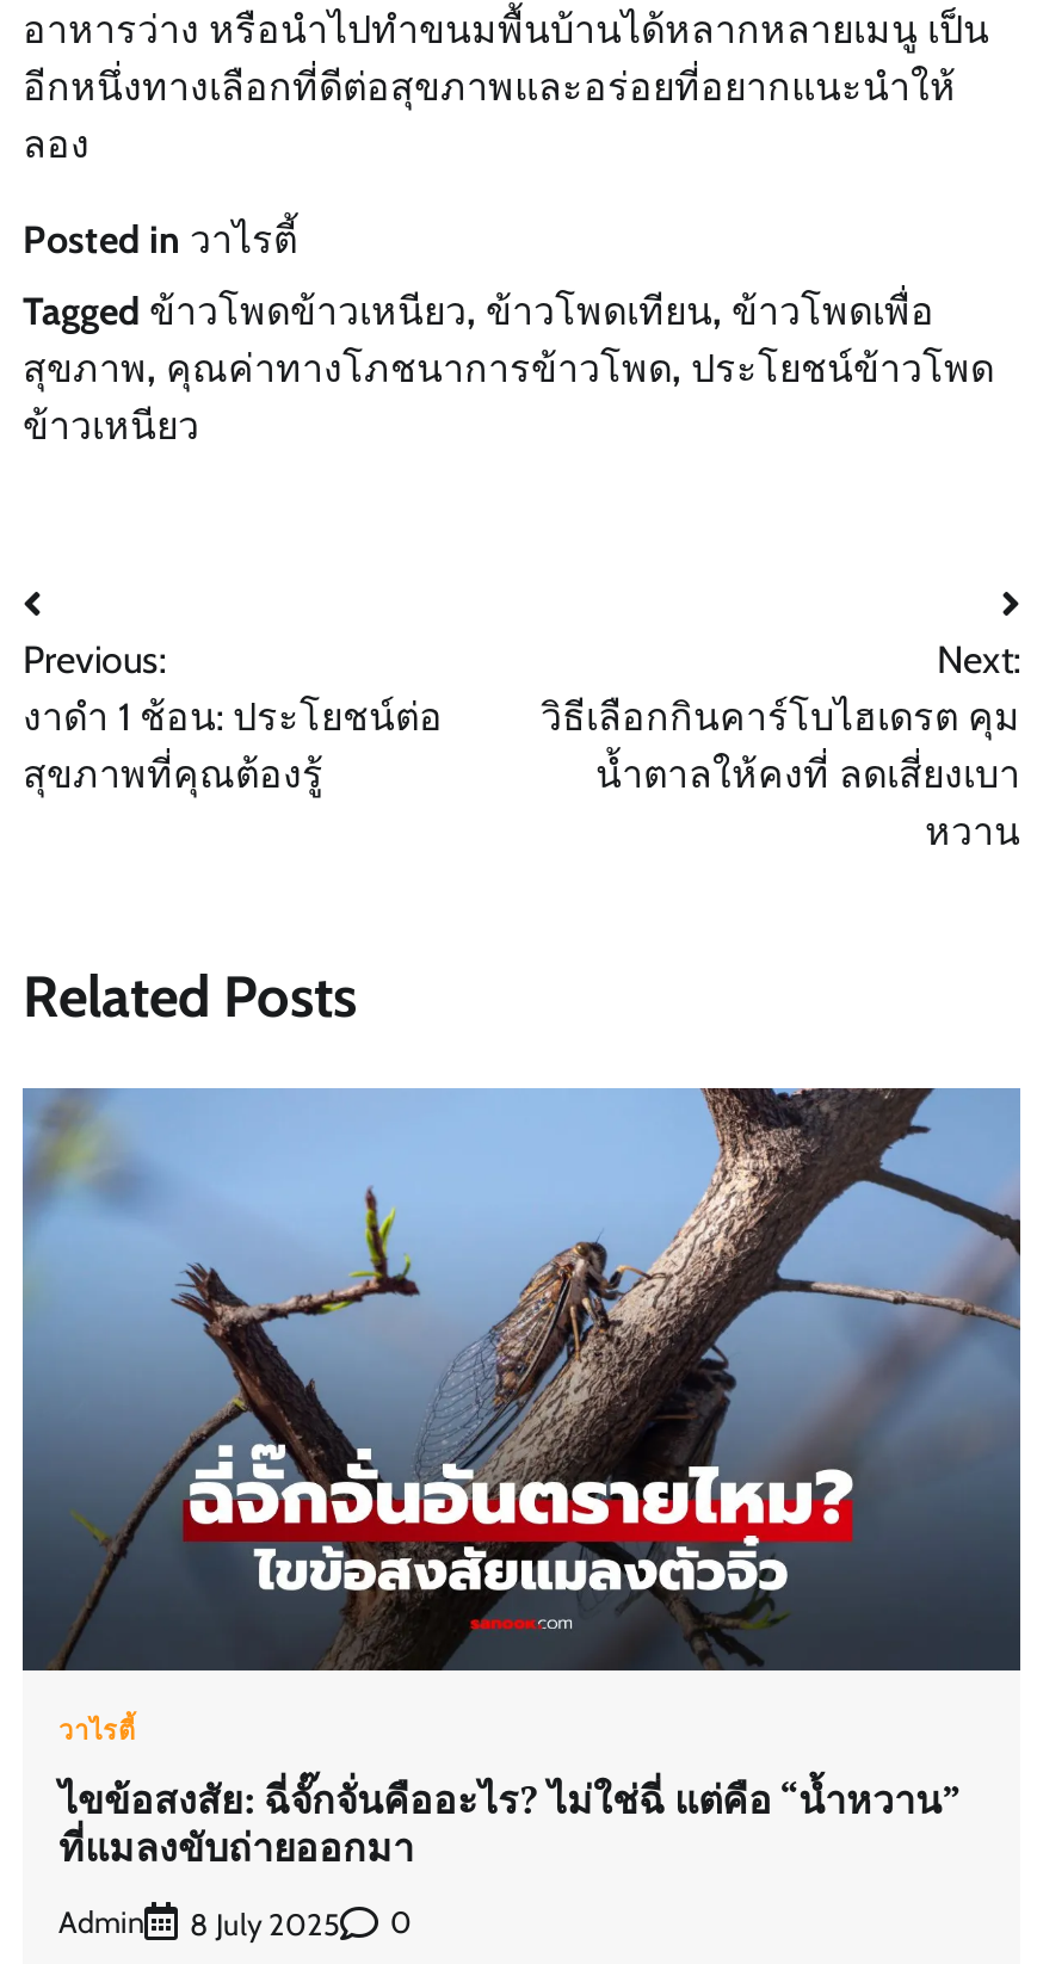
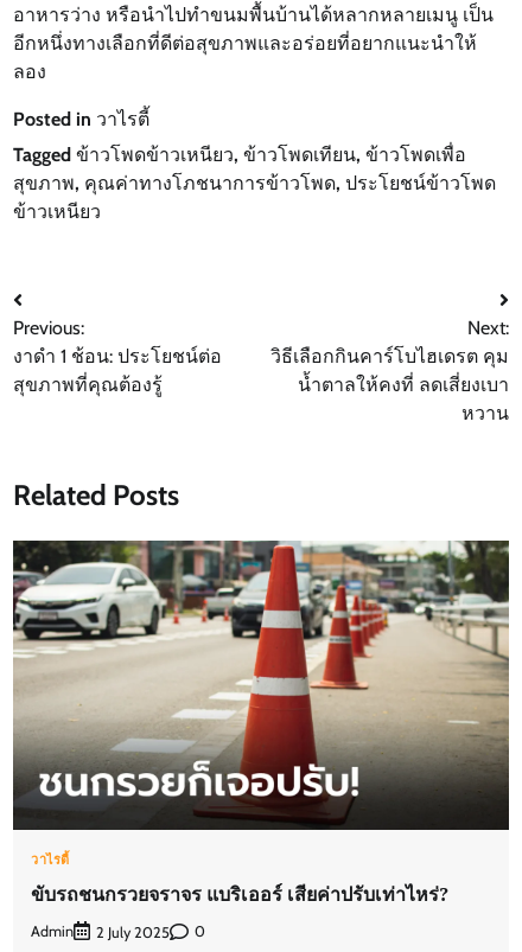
- [image]
+ [image]

- ไขข้อสงสัย: ฉี่จั๊กจั่นคืออะไร? ไม่ใช่ฉี่ แต่คือ “น้ำหวาน”
- ที่แมลงขับถ่ายออกมา
+ ขับรถชนกรวยจราจร แบริเออร์ เสียค่าปรับเท่าไหร่?

- 8 July 2025
+ 2 July 2025
